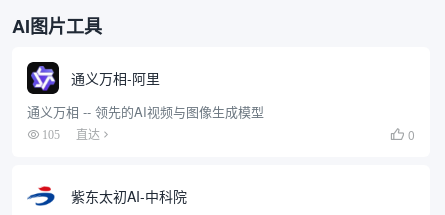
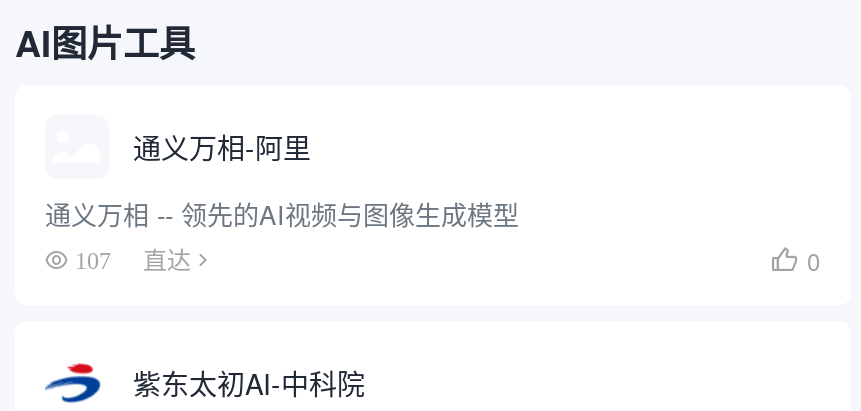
- [image]

- 105 直达
+ 107 直达
